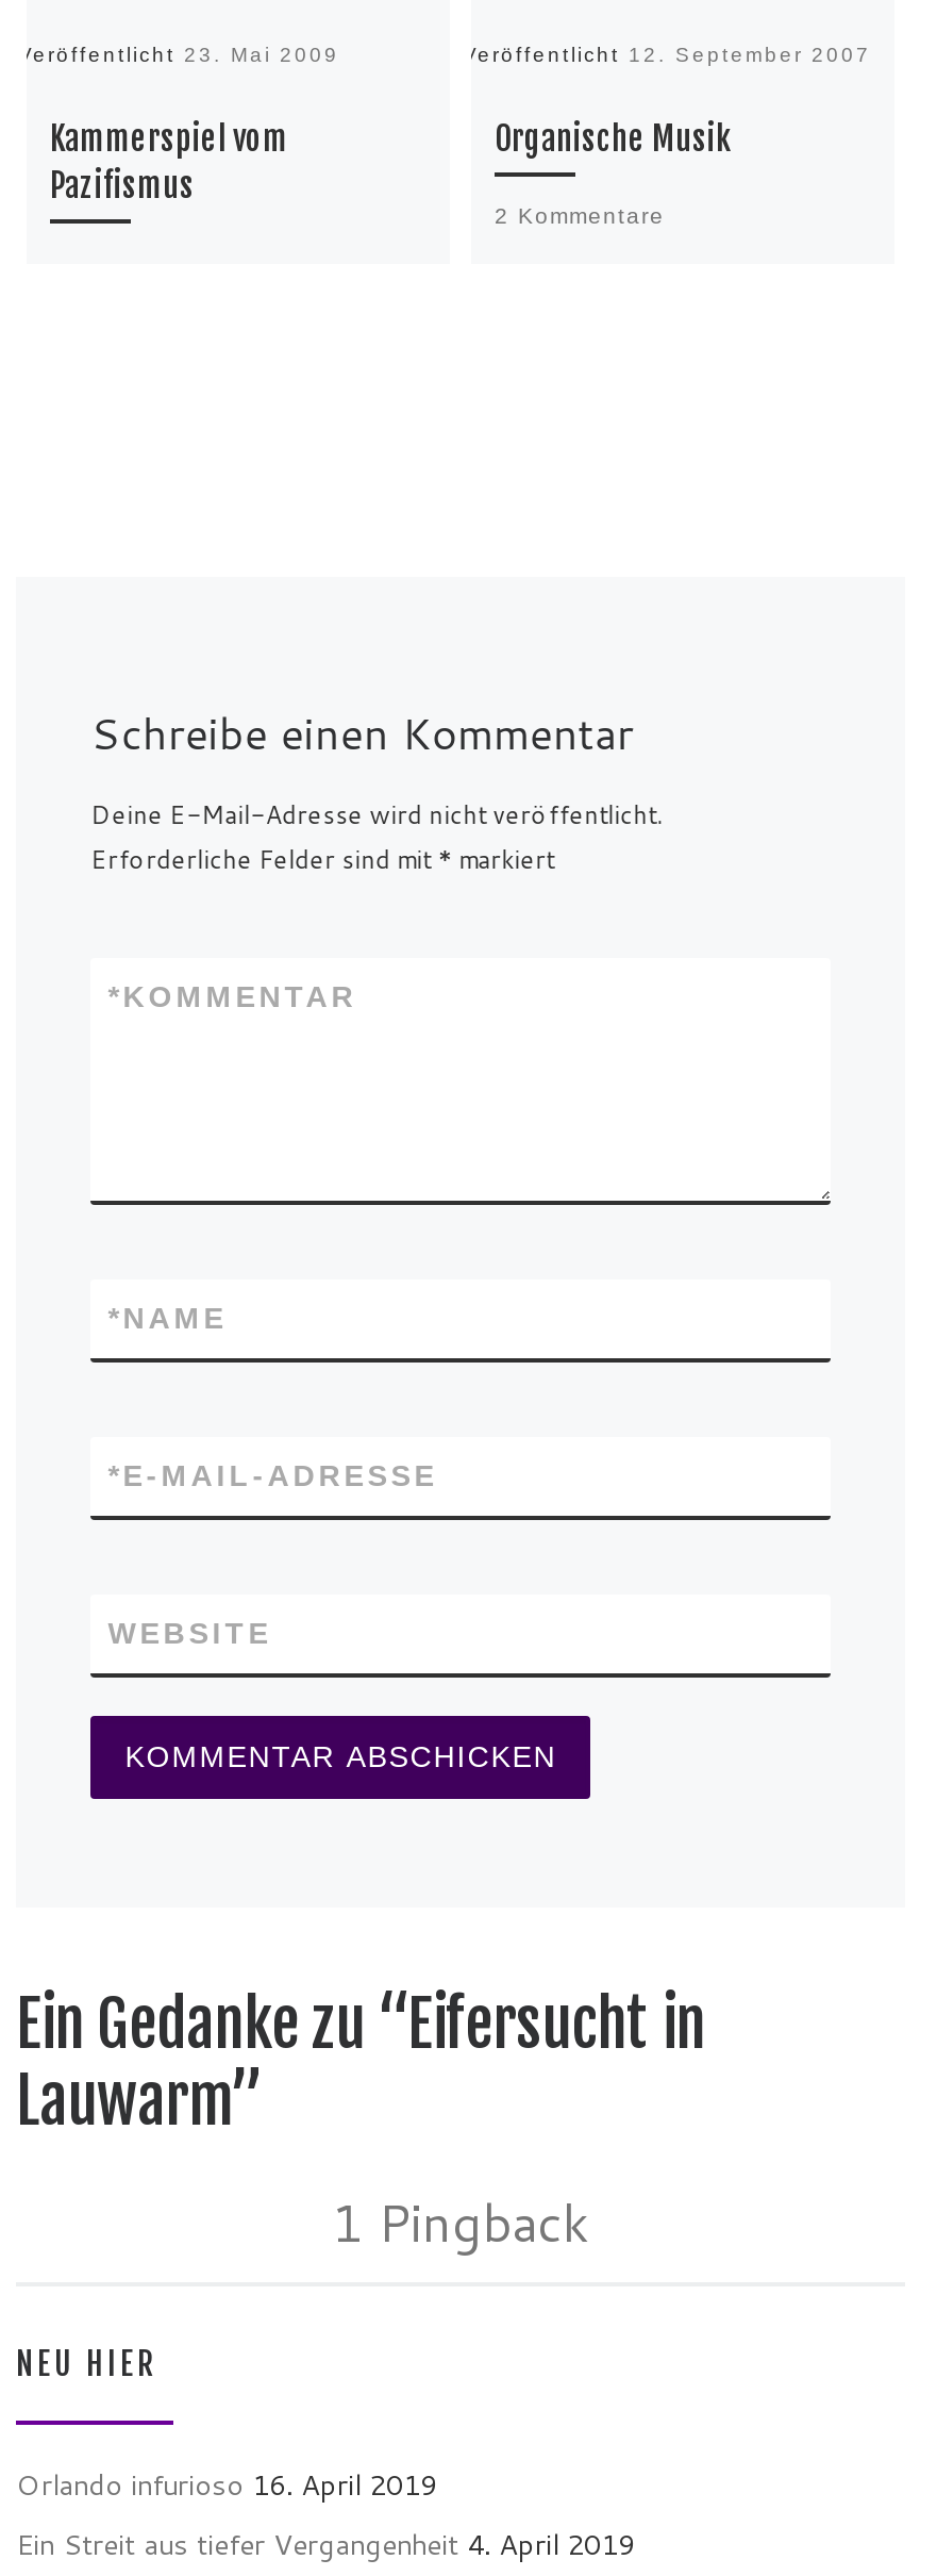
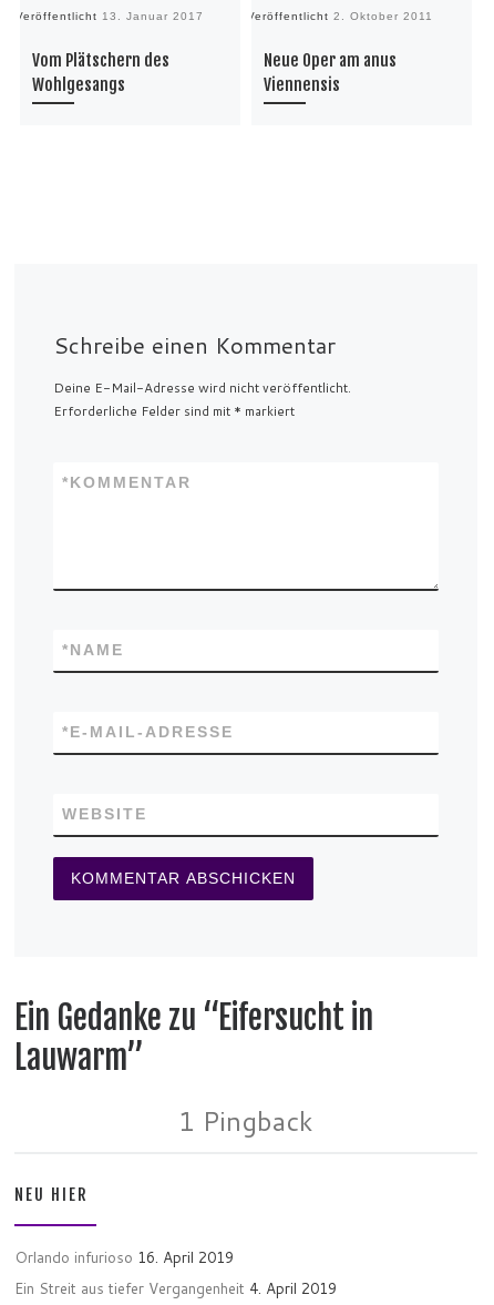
- Veröffentlicht 23. Mai 2009
- Kammerspiel vom
- Pazifismus
+ Veröffentlicht 13. Januar 2017
+ Vom Plätschern des
+ Wohlgesangs

- Veröffentlicht 12. September 2007
- Organische Musik
- 2 Kommentare
+ Veröffentlicht 2. Oktober 2011
+ Neue Oper am anus
+ Viennensis
